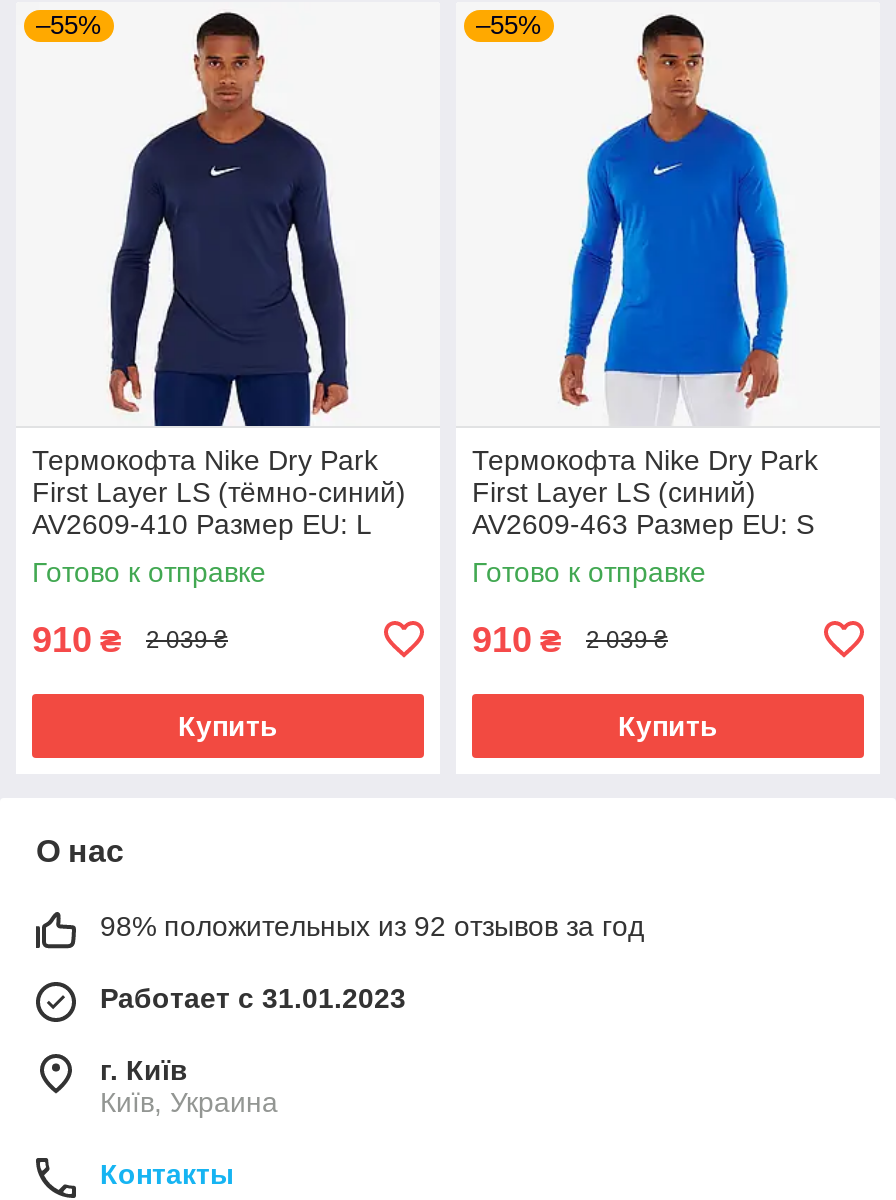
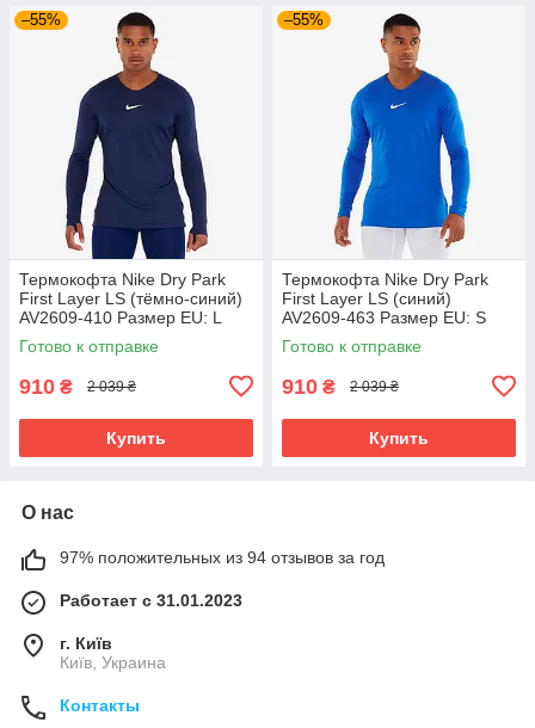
- 98% положительных из 92 отзывов за год
+ 97% положительных из 94 отзывов за год
